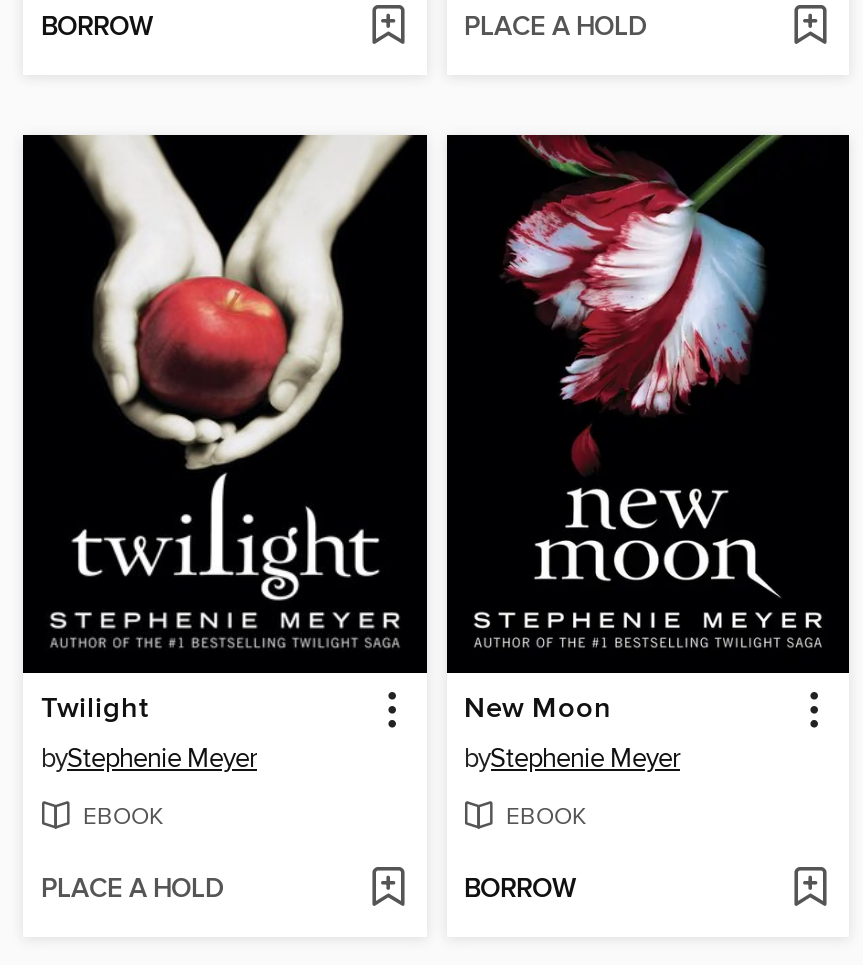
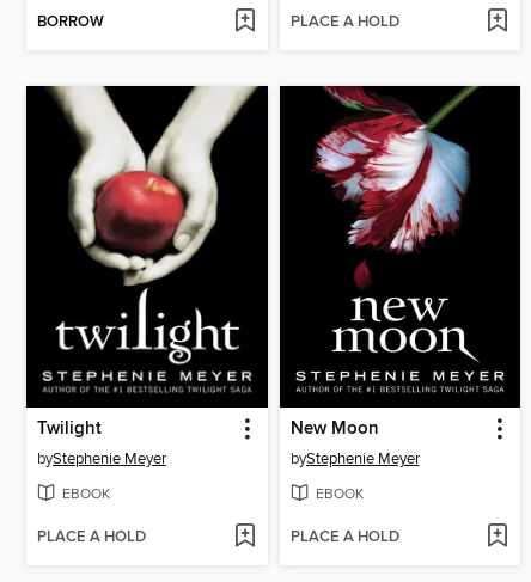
- BORROW
+ PLACE A HOLD
